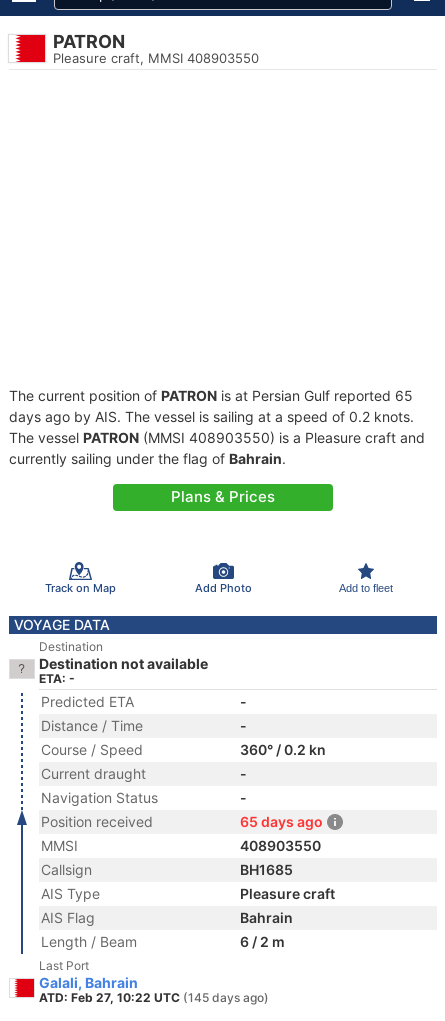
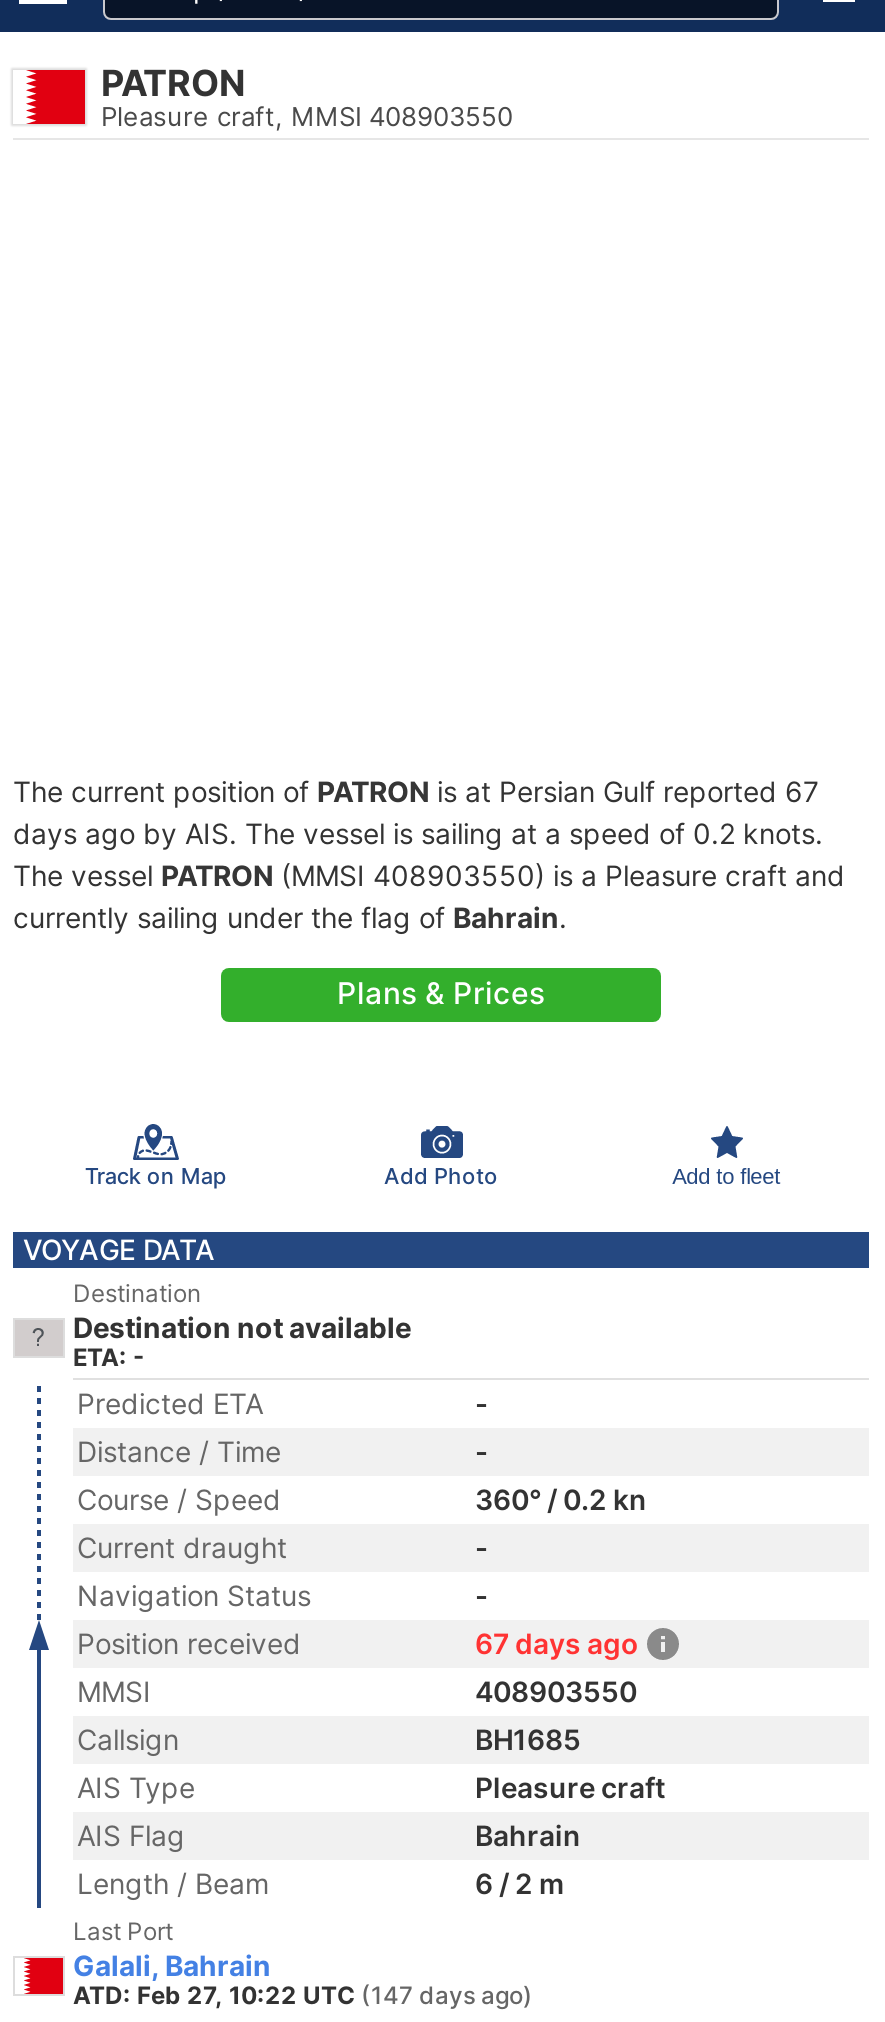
- The current position of PATRON is at Persian Gulf reported 65
+ The current position of PATRON is at Persian Gulf reported 67

- 65 days ago
+ 67 days ago

- ATD: Feb 27, 10:22 UTC (145 days ago)
+ ATD: Feb 27, 10:22 UTC (147 days ago)
